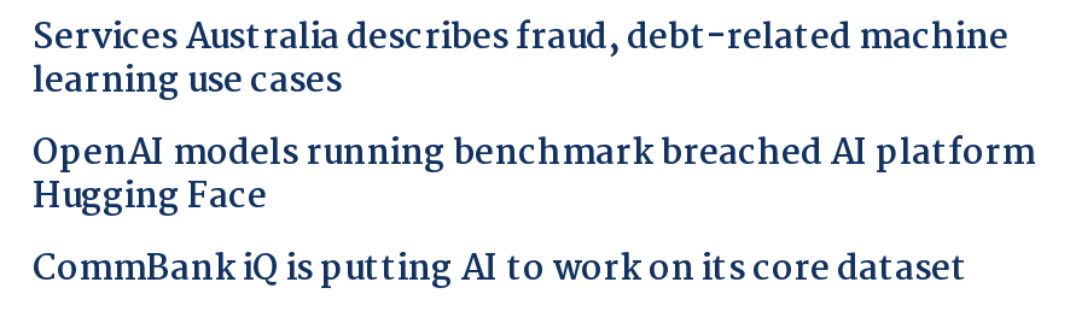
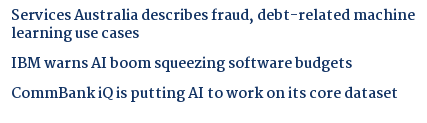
- OpenAI models running benchmark breached AI platform
- Hugging Face
+ IBM warns AI boom squeezing software budgets
